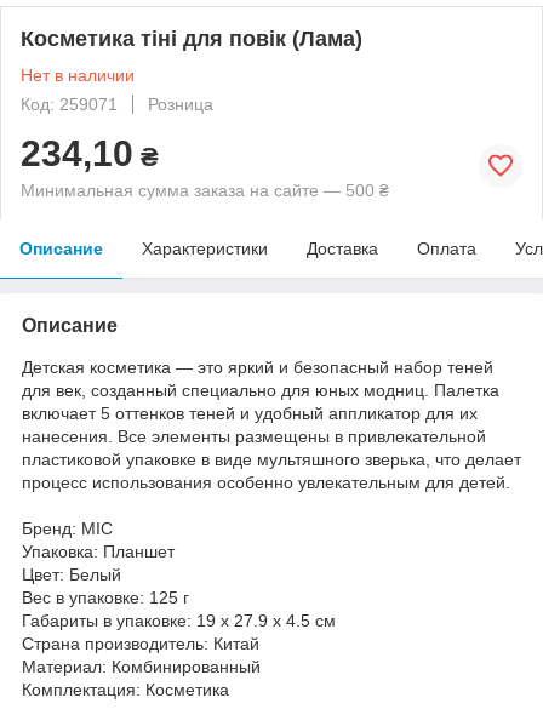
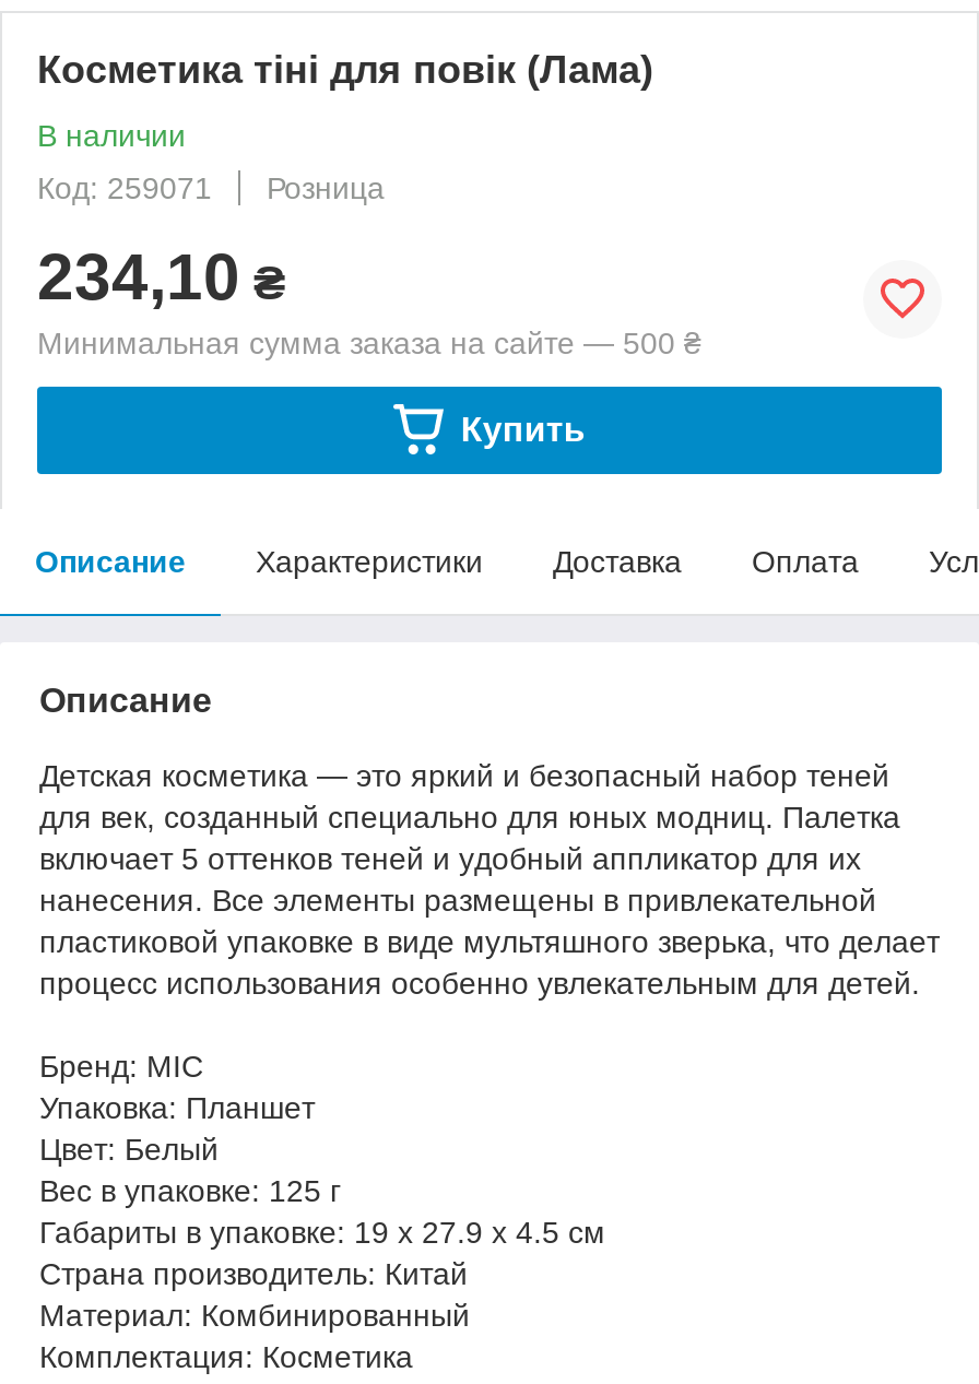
- Нет в наличии
+ В наличии

+ Купить
